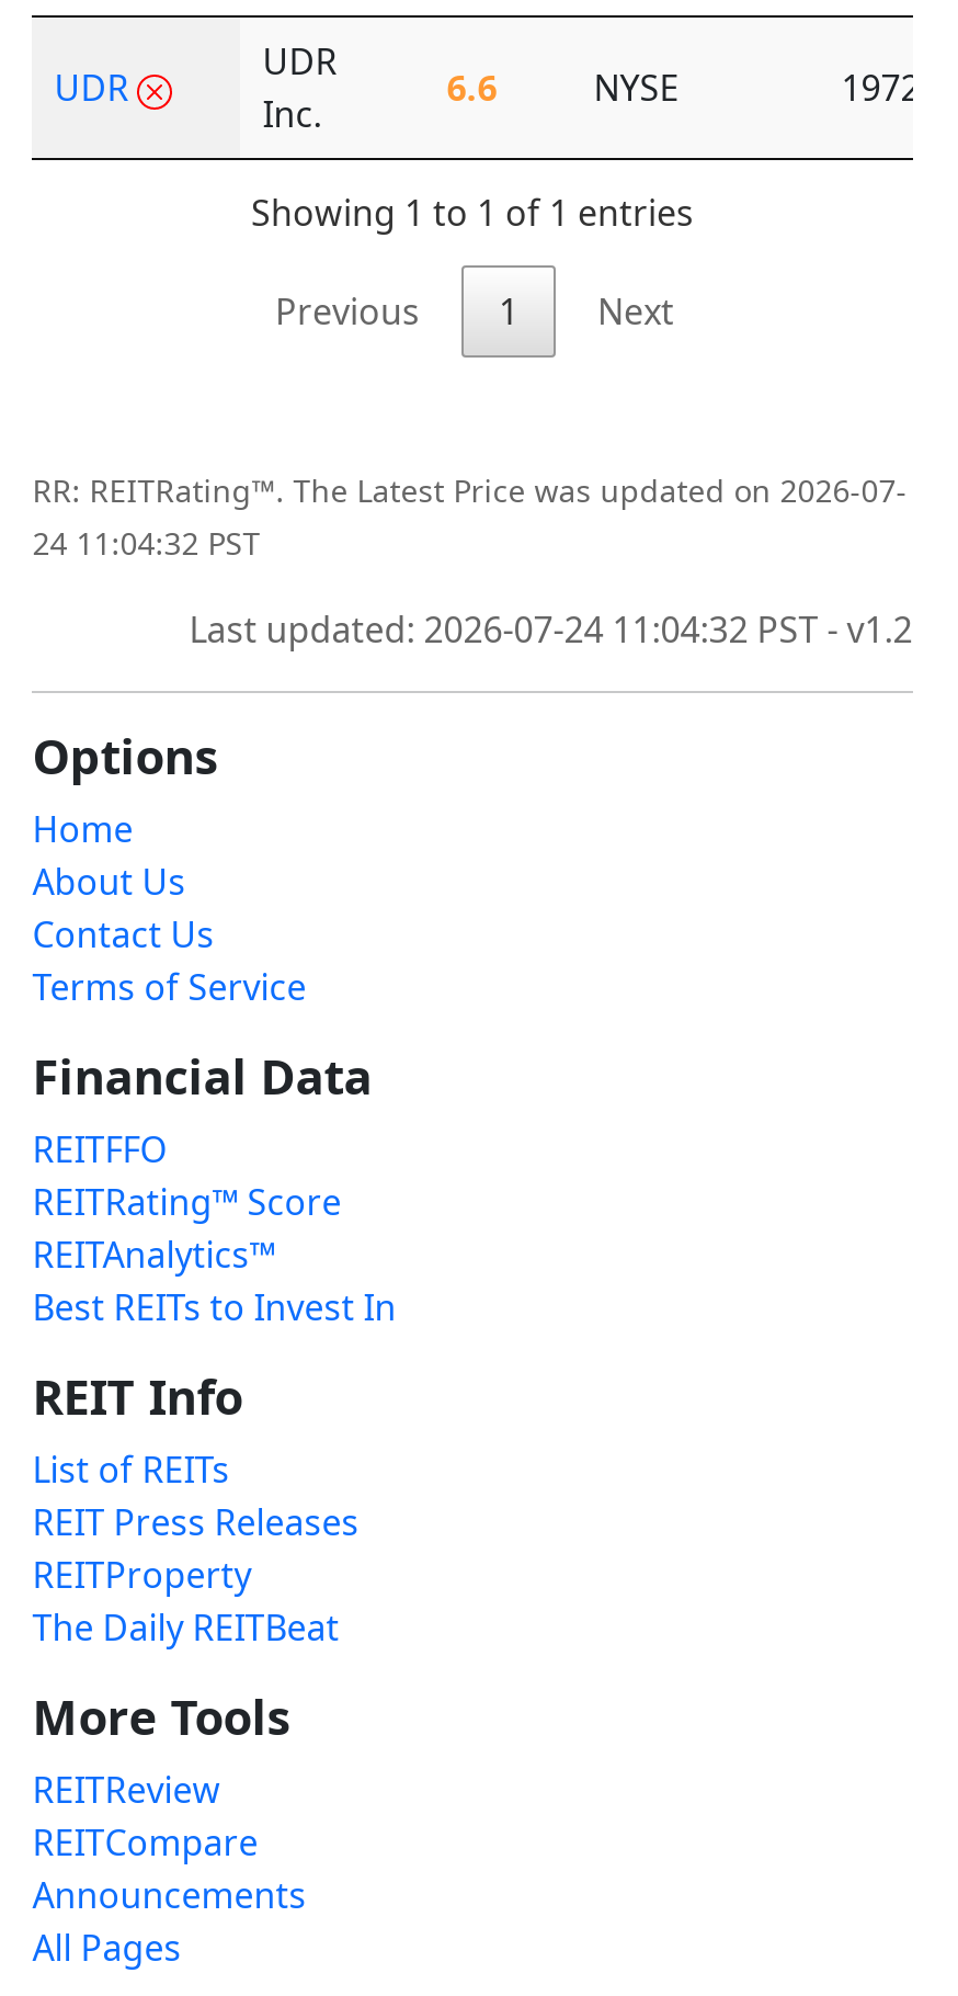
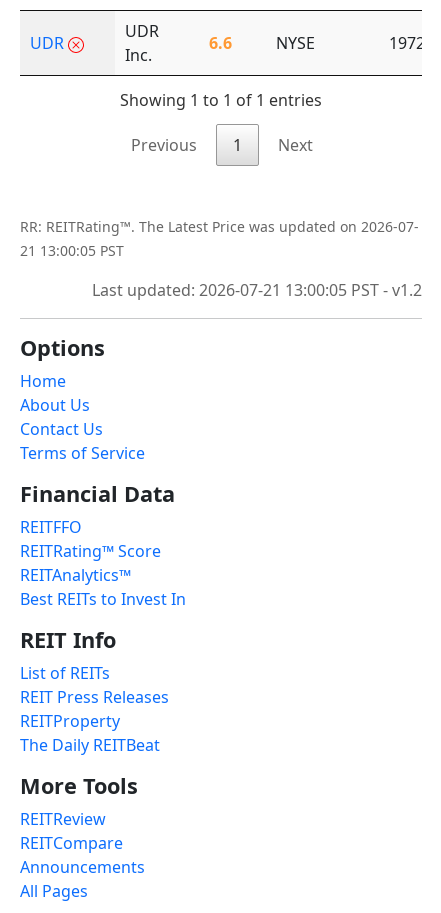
- 24 11:04:32 PST
+ 21 13:00:05 PST

- Last updated: 2026-07-24 11:04:32 PST - v1.2
+ Last updated: 2026-07-21 13:00:05 PST - v1.2
